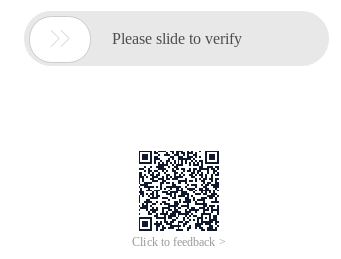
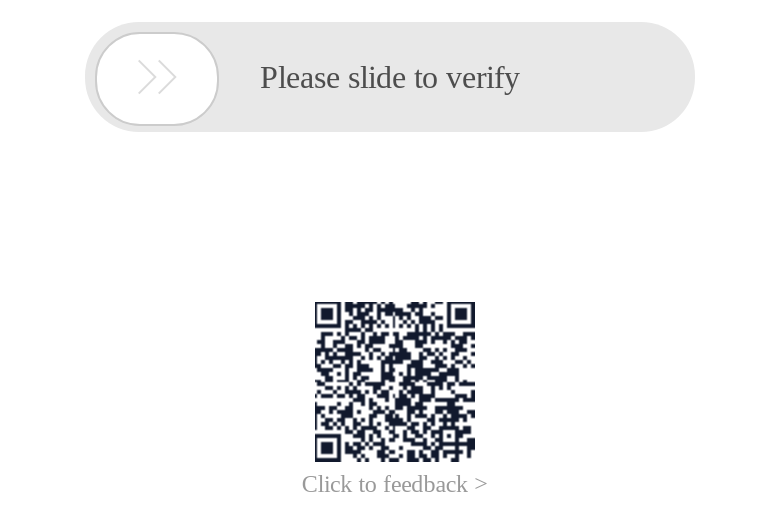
- [image]
+ [image]
